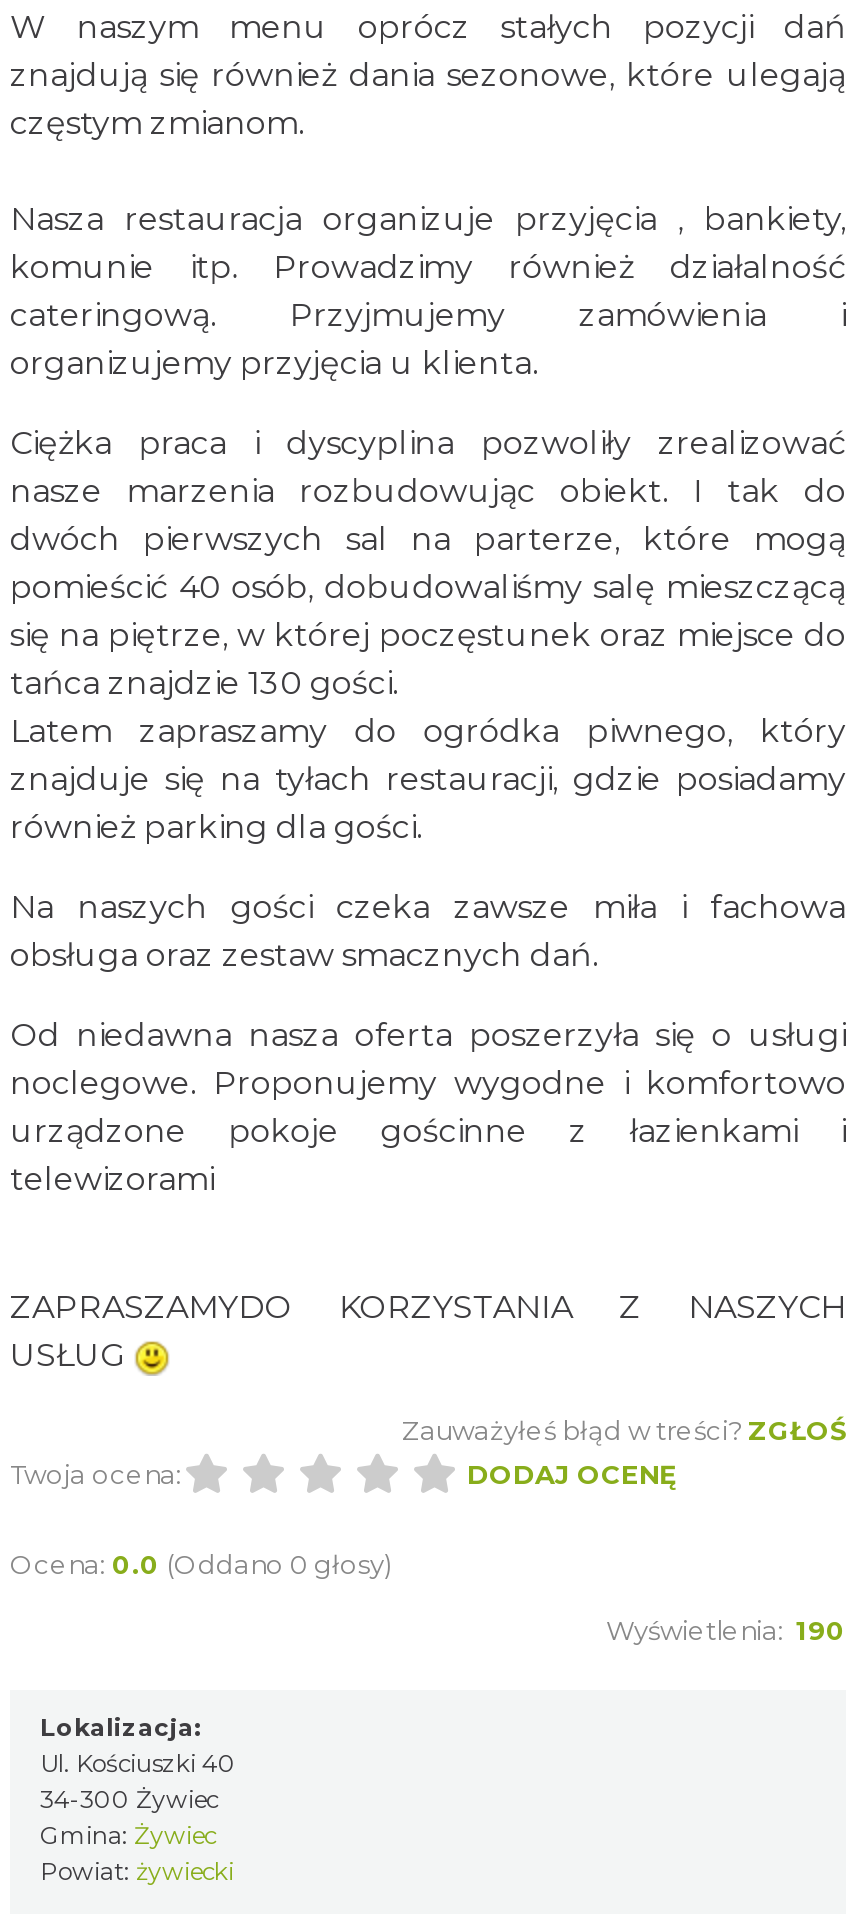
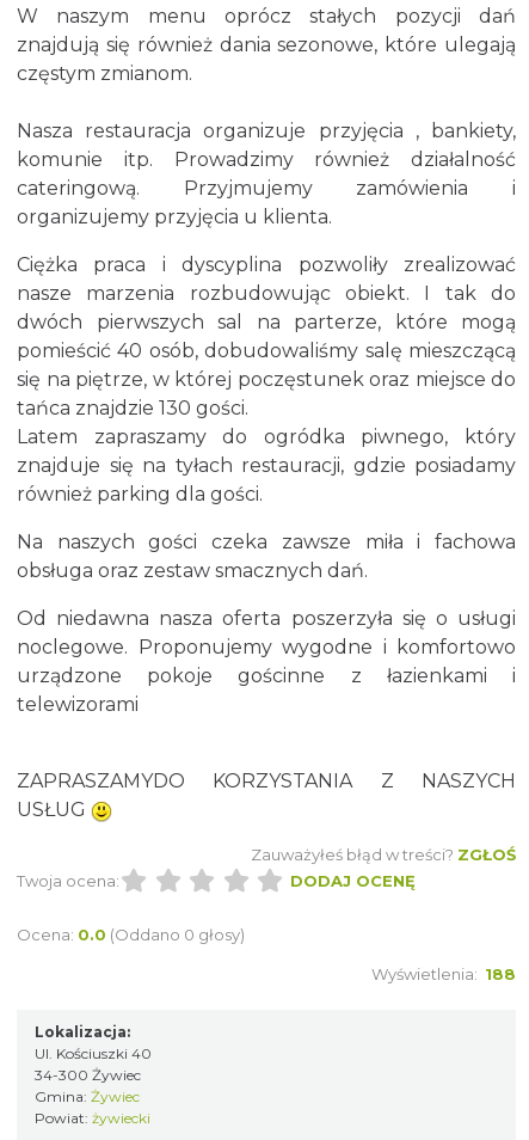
- Wyświetlenia: 190
+ Wyświetlenia: 188
